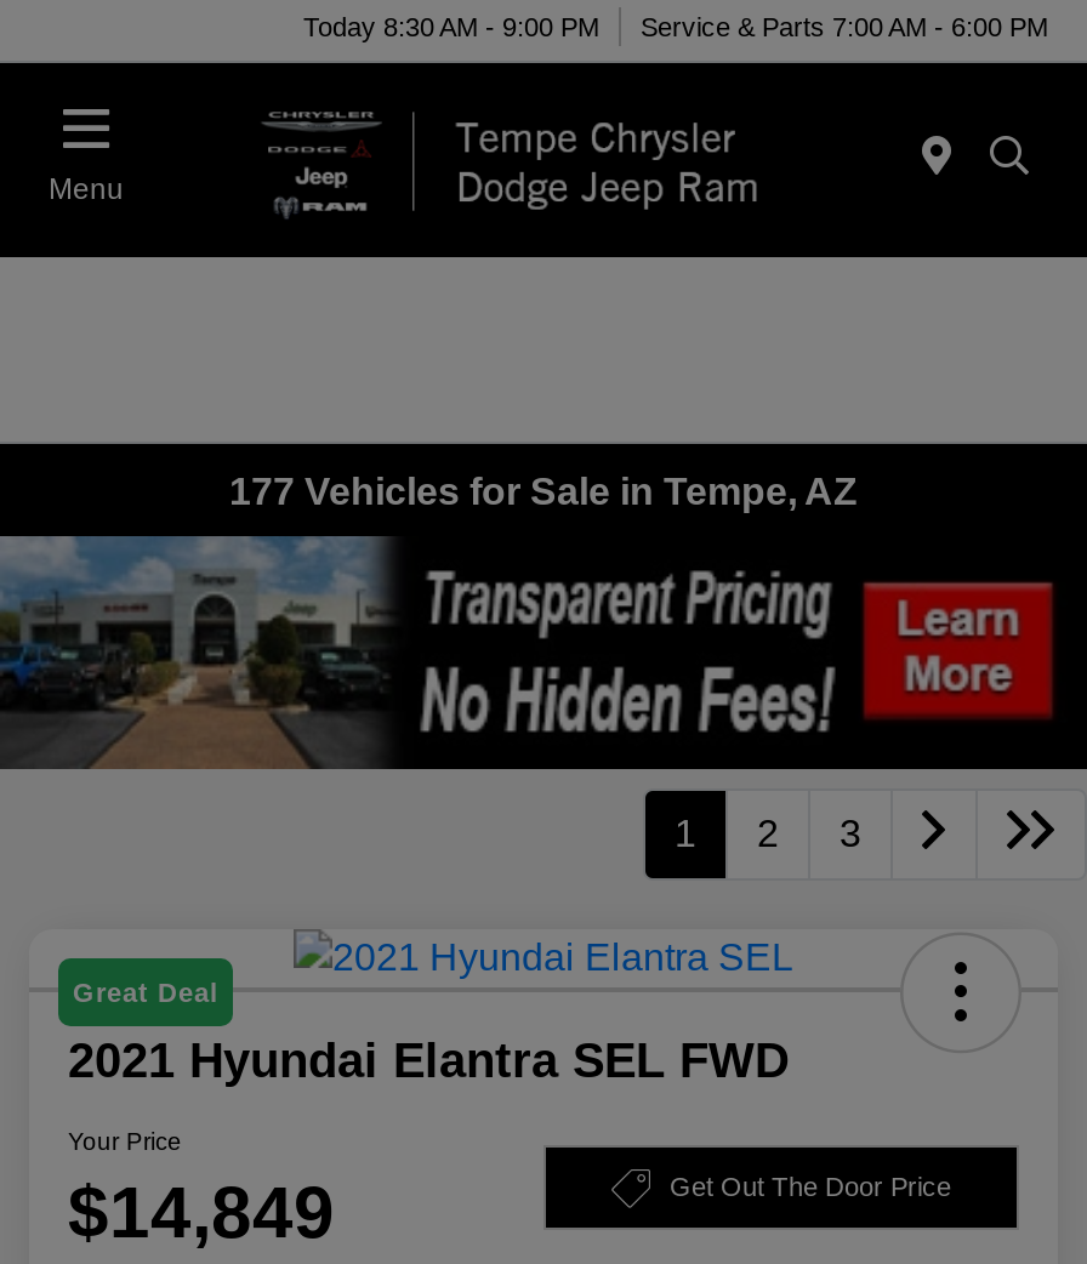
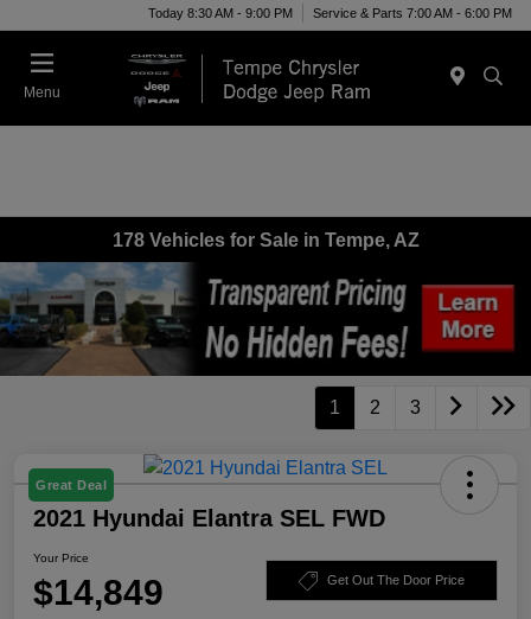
- 177 Vehicles for Sale in Tempe, AZ
+ 178 Vehicles for Sale in Tempe, AZ
